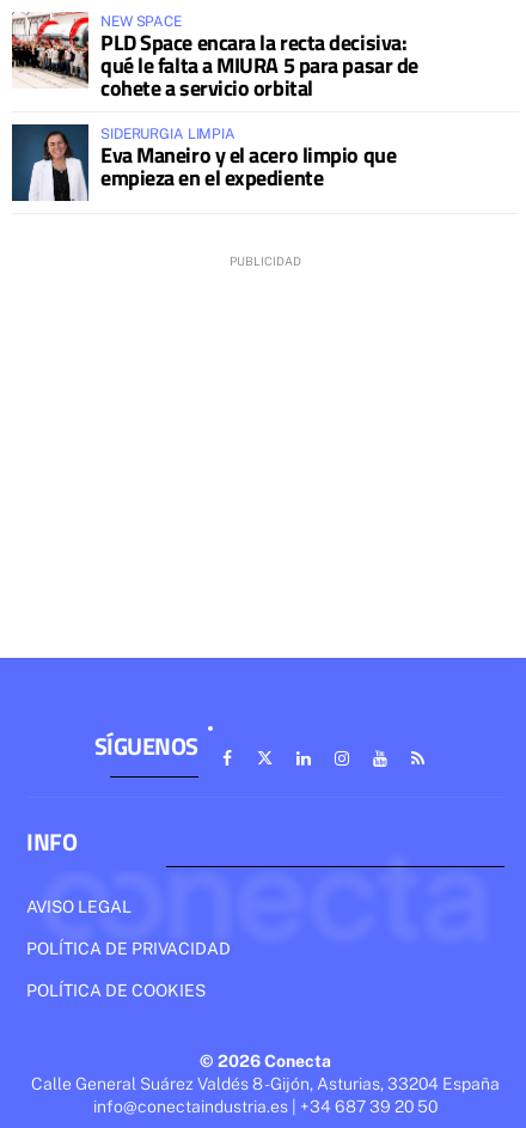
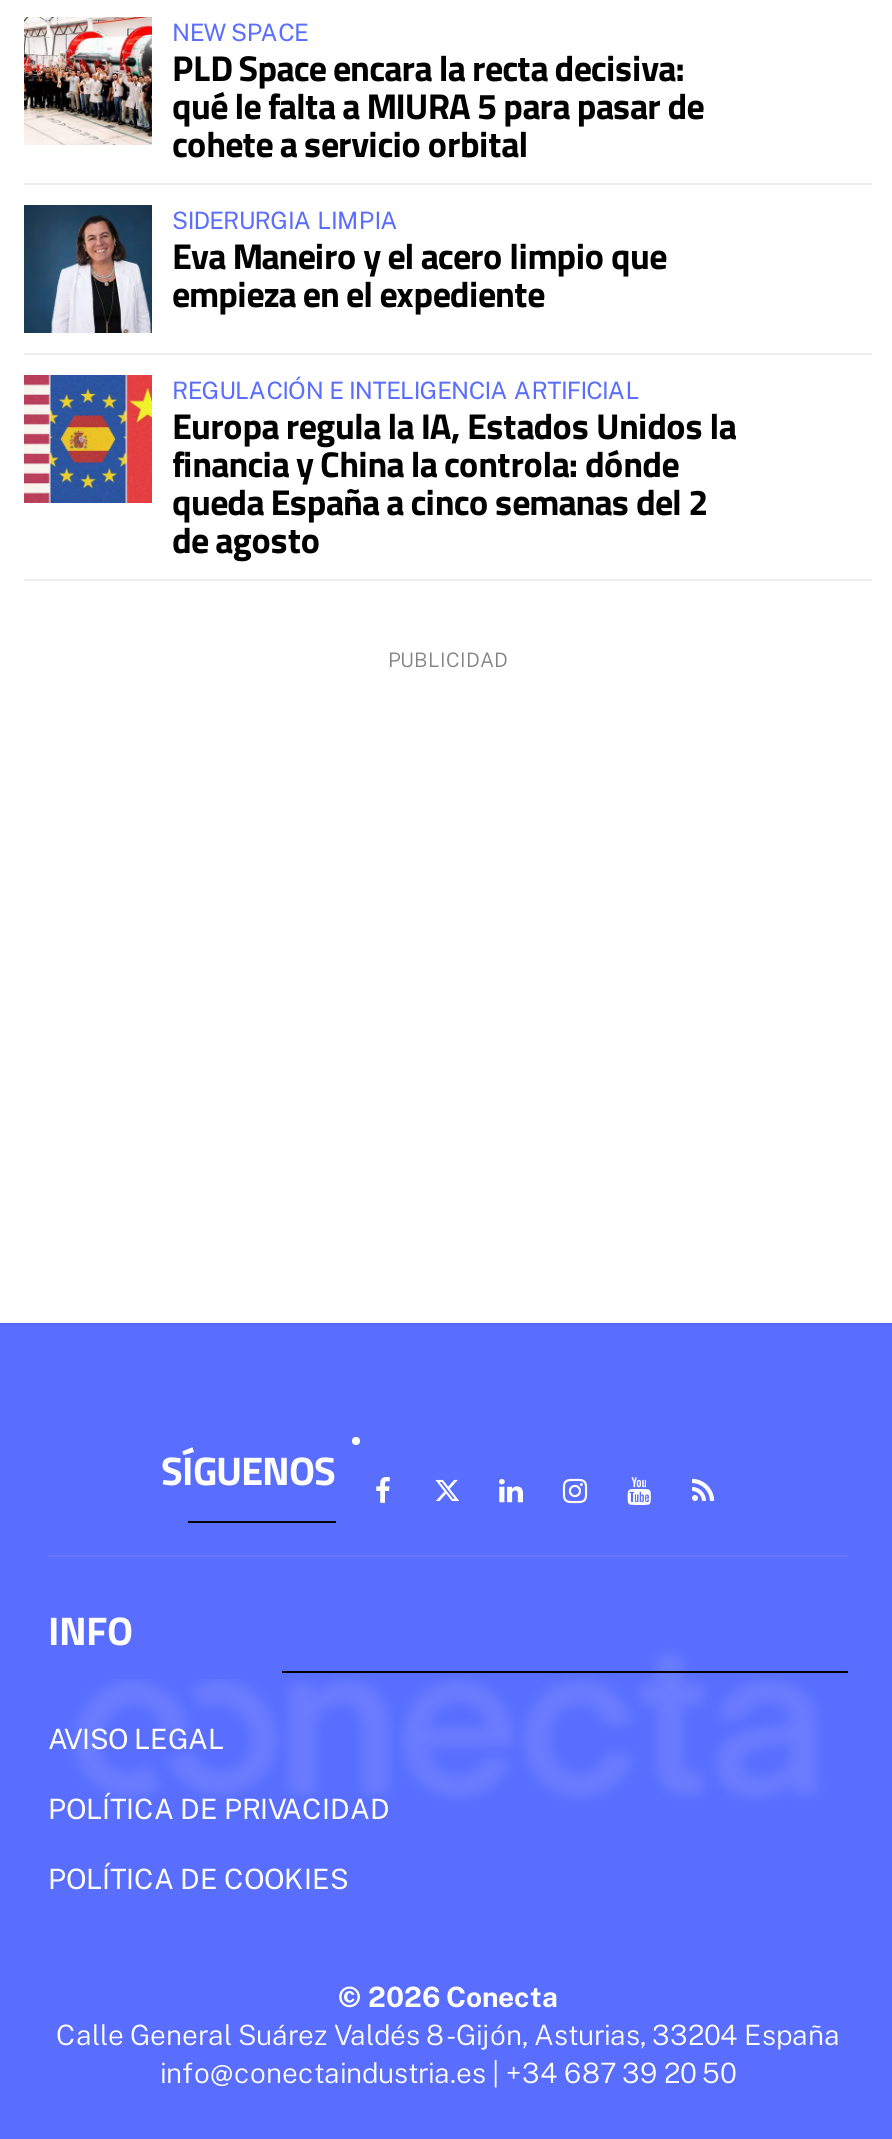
+ [image]
+ REGULACIÓN E INTELIGENCIA ARTIFICIAL
+ Europa regula la IA, Estados Unidos la
+ financia y China la controla: dónde
+ queda España a cinco semanas del 2
+ de agosto
